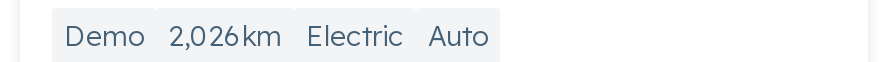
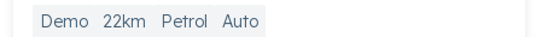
- 2,026km
- Electric
+ 22km
+ Petrol
